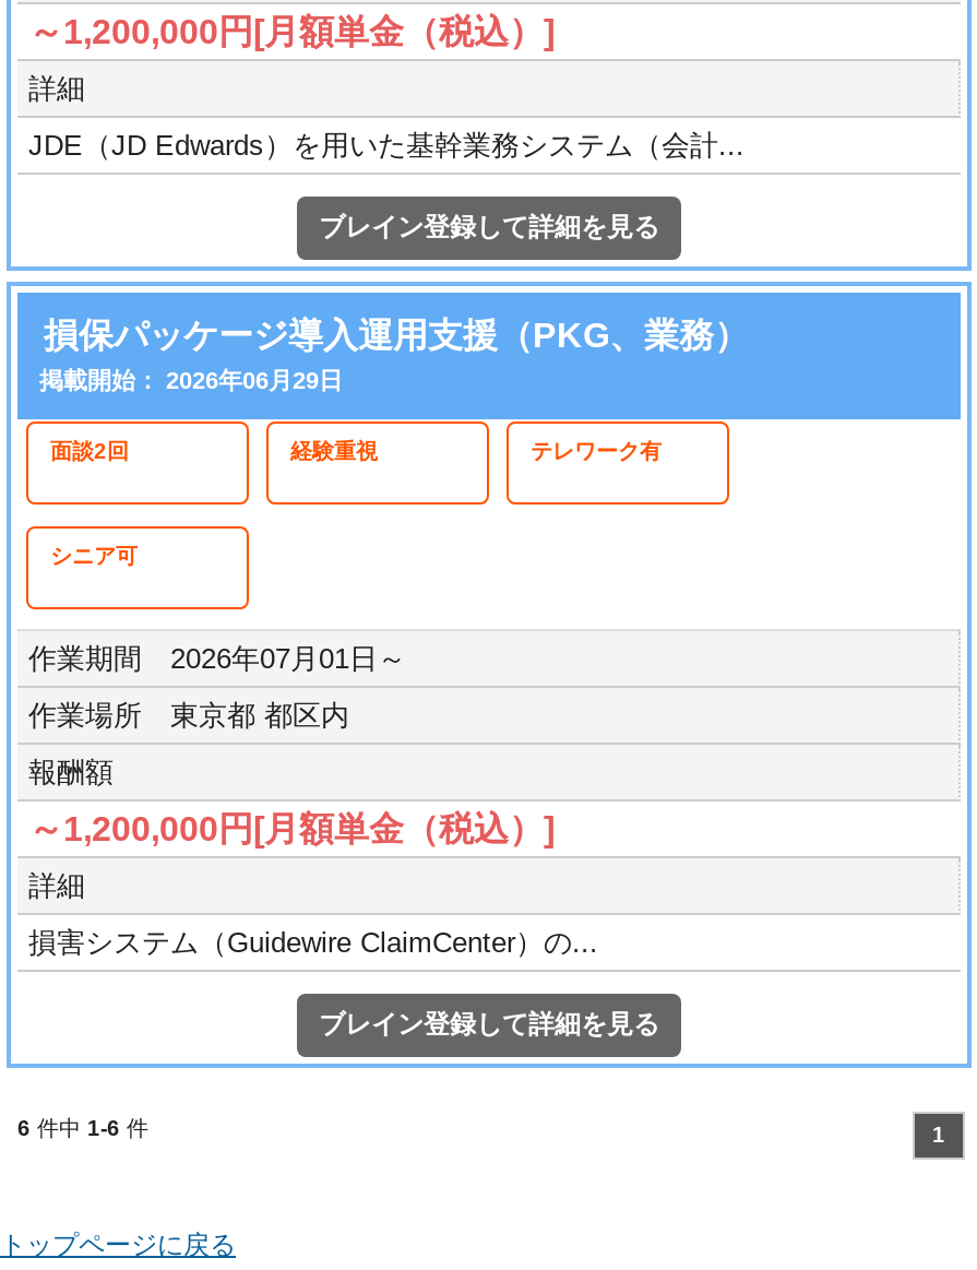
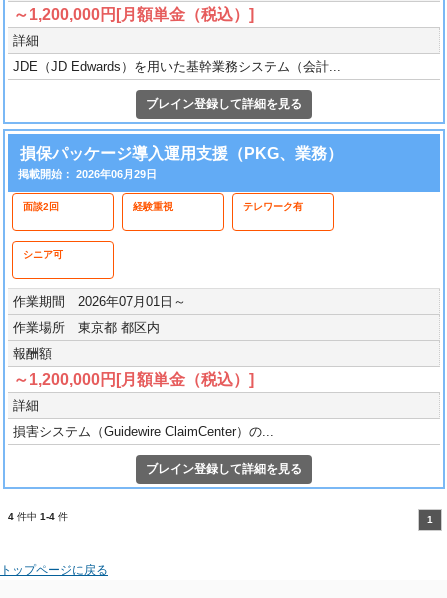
- 6件中1-6件
+ 4件中1-4件
